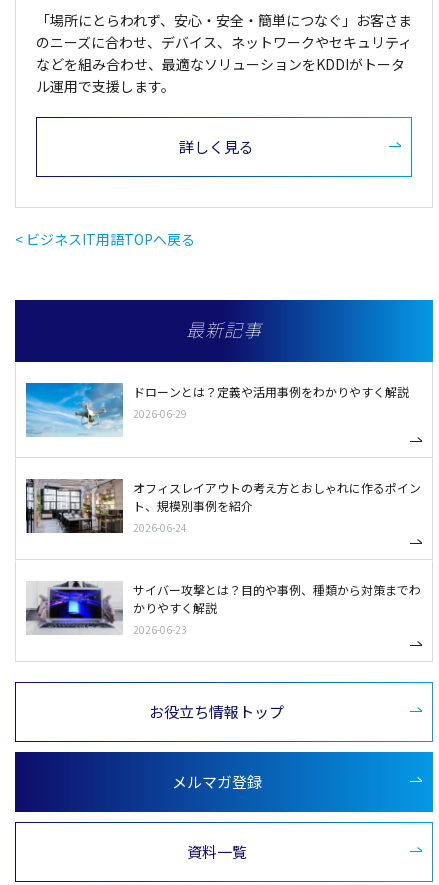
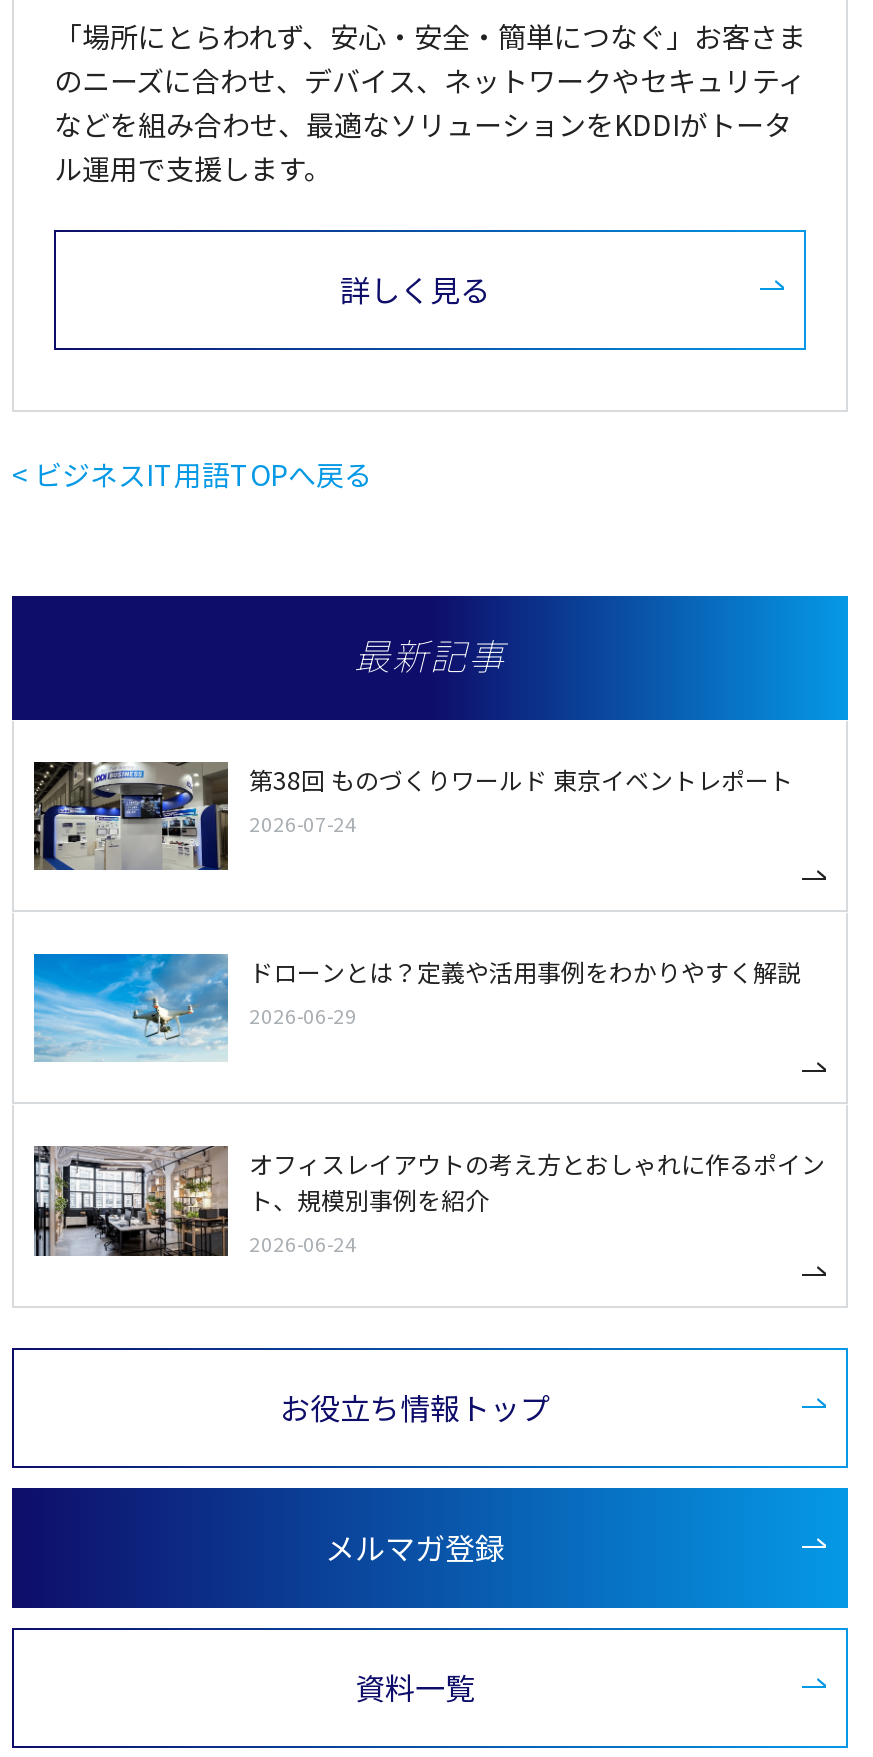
+ [image]
+ 第38回 ものづくりワールド 東京イベントレポート
+ 2026-07-24

moved down: [image] | ドローンとは？定義や活用事例をわかりやすく解説 | 2026-06-29 | オフィスレイアウトの考え方とおしゃれに作るポイン | ト、規模別事例を紹介 | 2026-06-24

- [image]
- サイバー攻撃とは？目的や事例、種類から対策までわ
- かりやすく解説
- 2026-06-23
